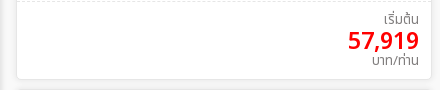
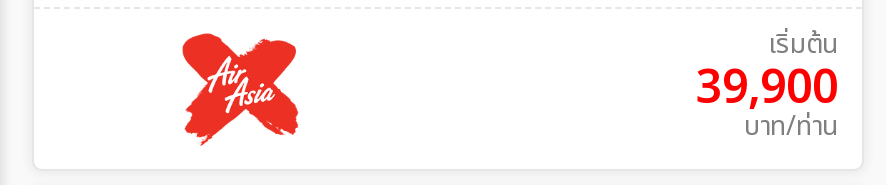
+ [image]

- 57,919
+ 39,900
